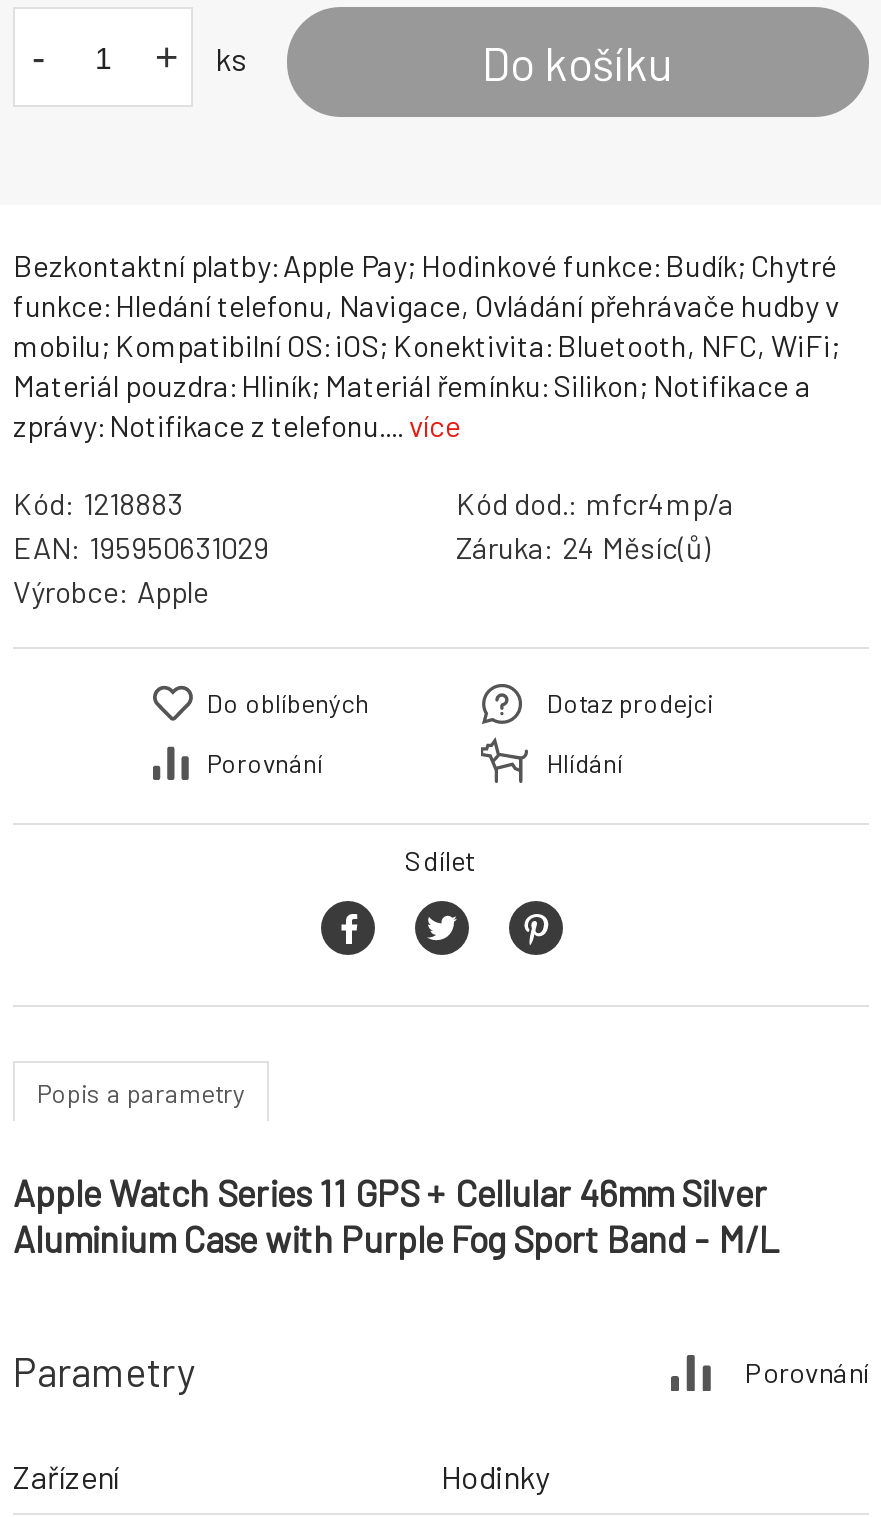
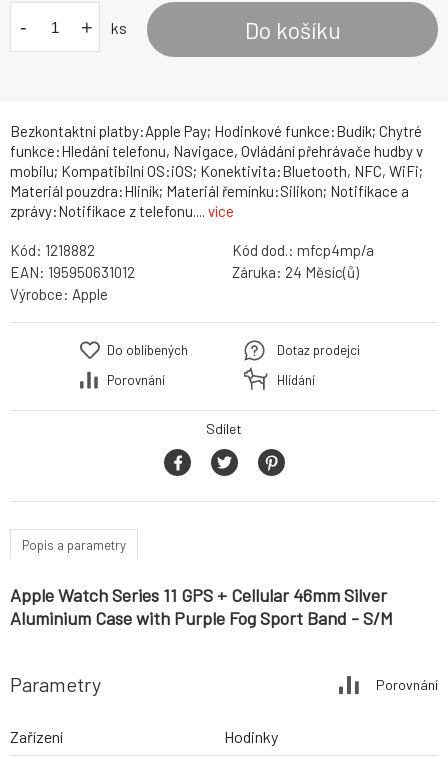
- Kód: 1218883
+ Kód: 1218882

- Kód dod.: mfcr4mp/a
+ Kód dod.: mfcp4mp/a

- EAN: 195950631029
+ EAN: 195950631012

- Aluminium Case with Purple Fog Sport Band - M/L
+ Aluminium Case with Purple Fog Sport Band - S/M
